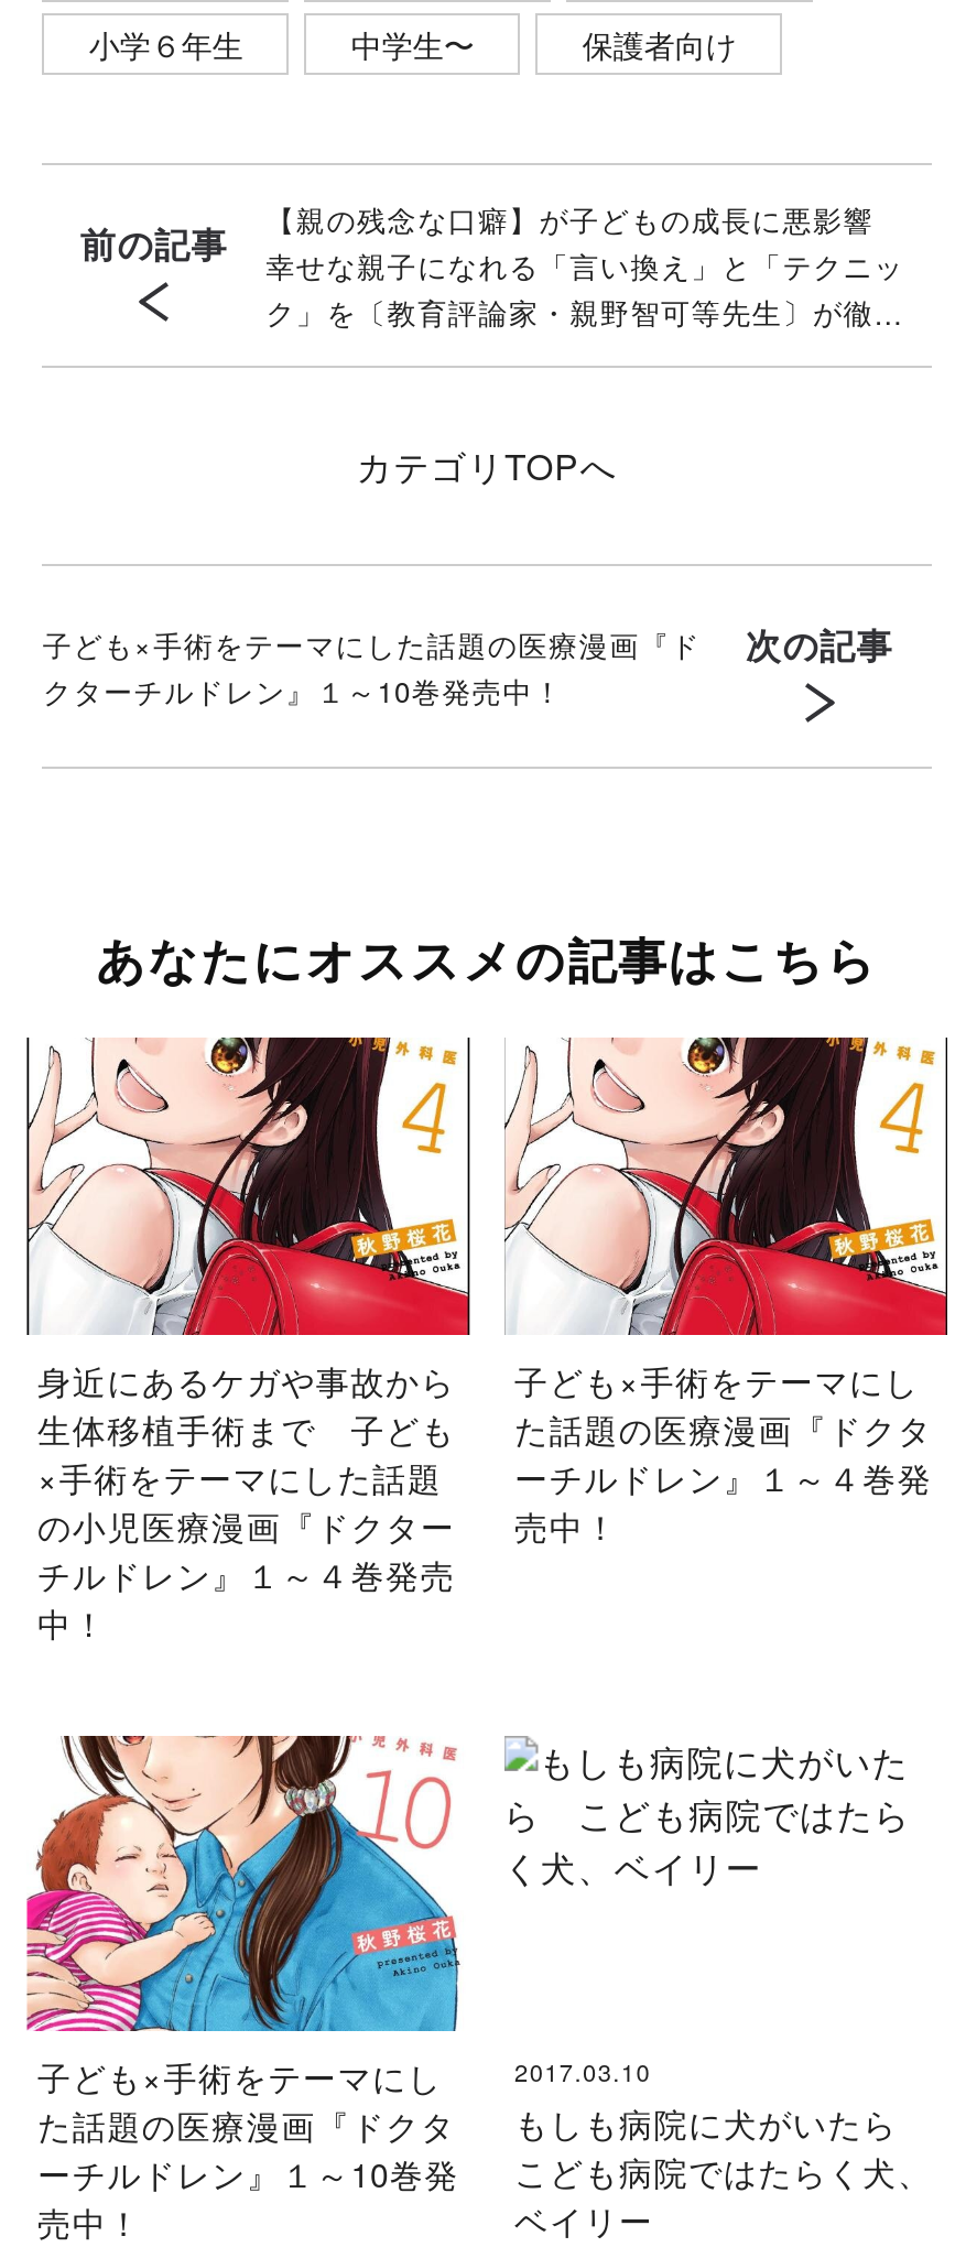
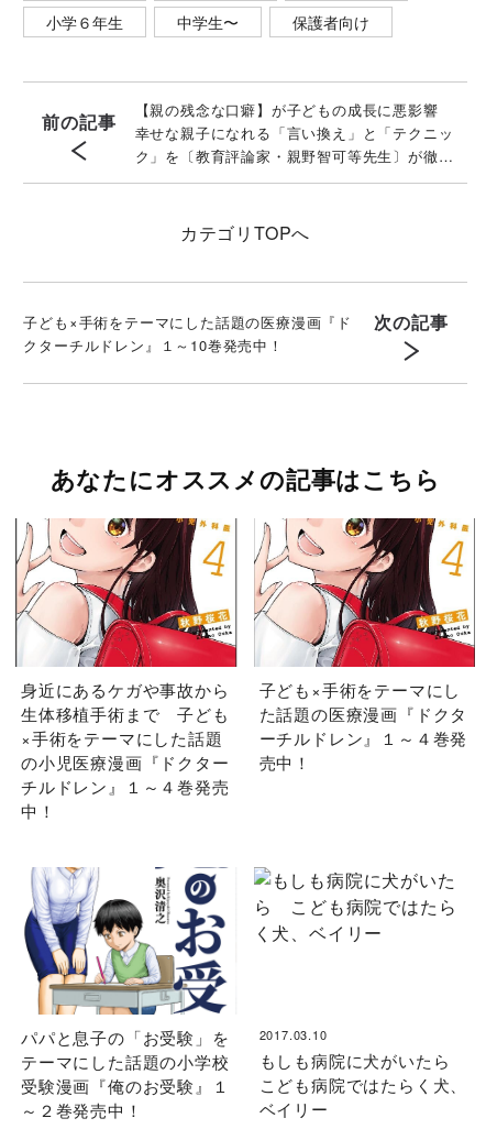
- [image]
- 子ども×手術をテーマにし
- た話題の医療漫画『ドクタ
- ーチルドレン』１～10巻発
- 売中！
+ [image]
+ パパと息子の「お受験」を
+ テーマにした話題の小学校
+ 受験漫画『俺のお受験』１
+ ～２巻発売中！
